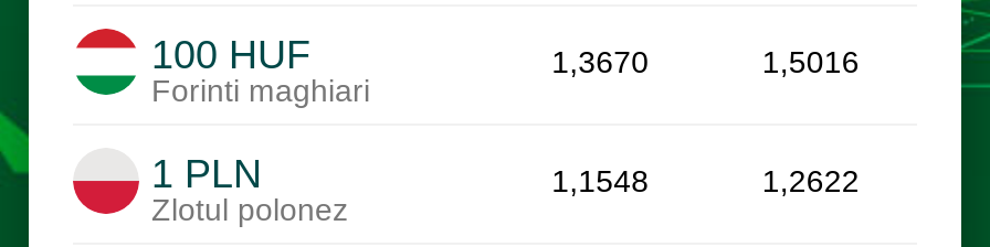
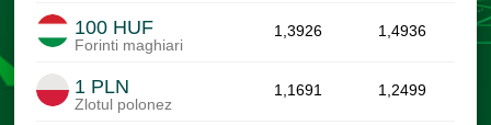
- 1,3670
+ 1,3926

- 1,5016
+ 1,4936

- 1,1548
+ 1,1691

- 1,2622
+ 1,2499
